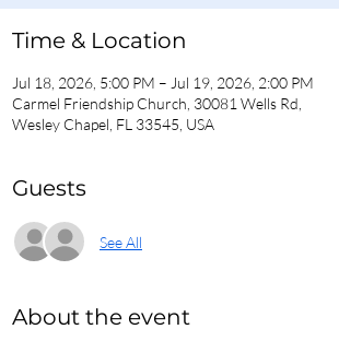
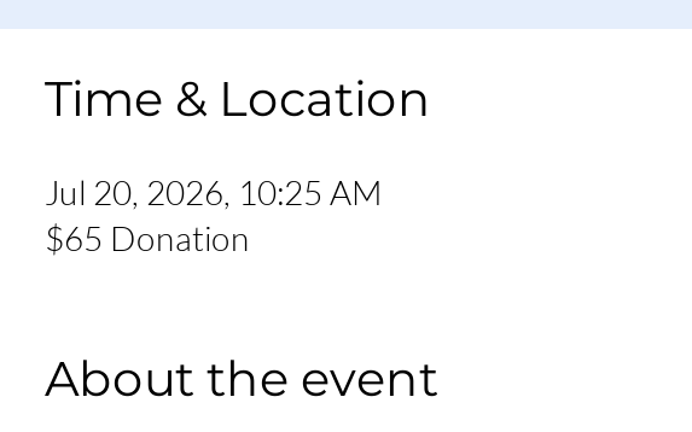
- Jul 18, 2026, 5:00 PM – Jul 19, 2026, 2:00 PM
- Carmel Friendship Church, 30081 Wells Rd,
- Wesley Chapel, FL 33545, USA
- Guests
- See All
+ Jul 20, 2026, 10:25 AM
+ $65 Donation
